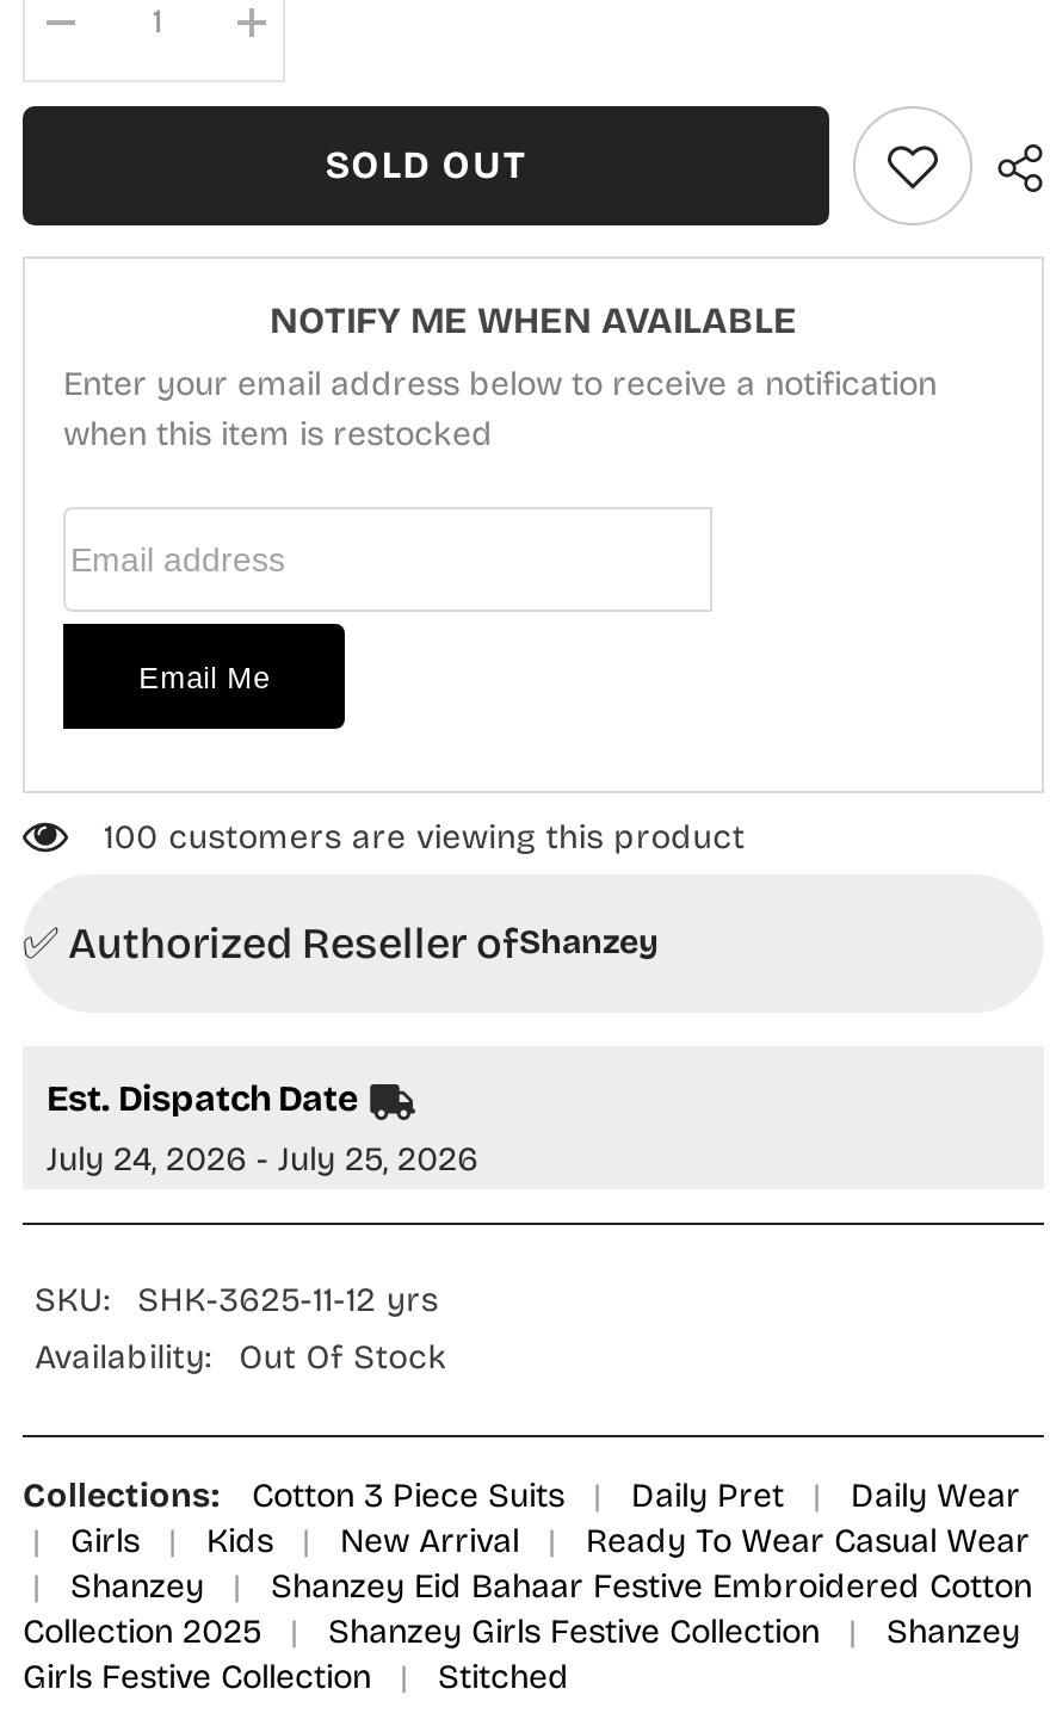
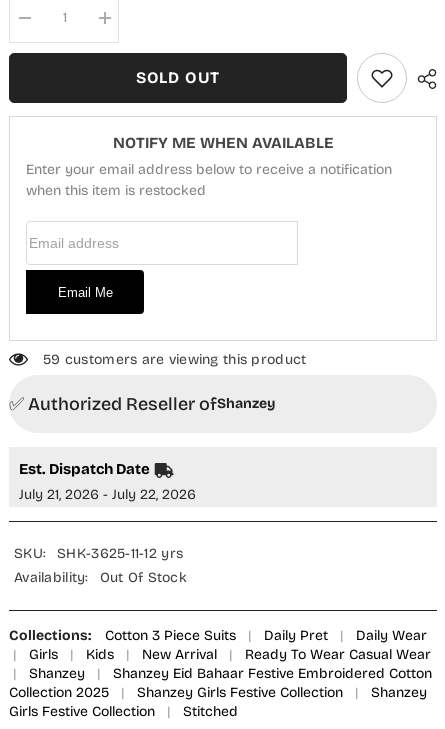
- 100 customers are viewing this product
+ 59 customers are viewing this product

- July 24, 2026 - July 25, 2026
+ July 21, 2026 - July 22, 2026
